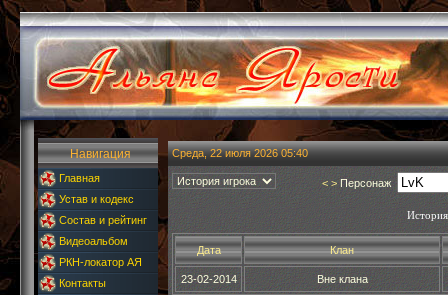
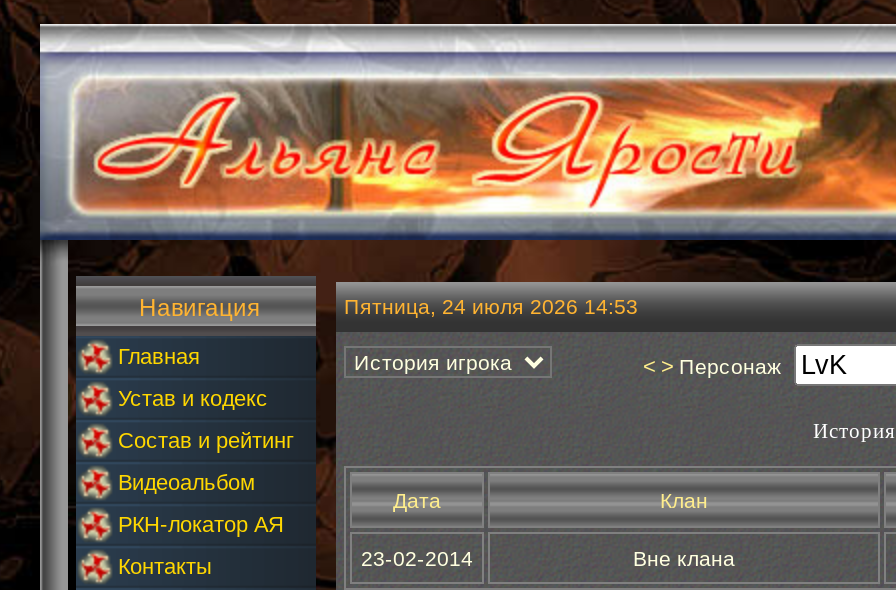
- Среда, 22 июля 2026 05:40
+ Пятница, 24 июля 2026 14:53
